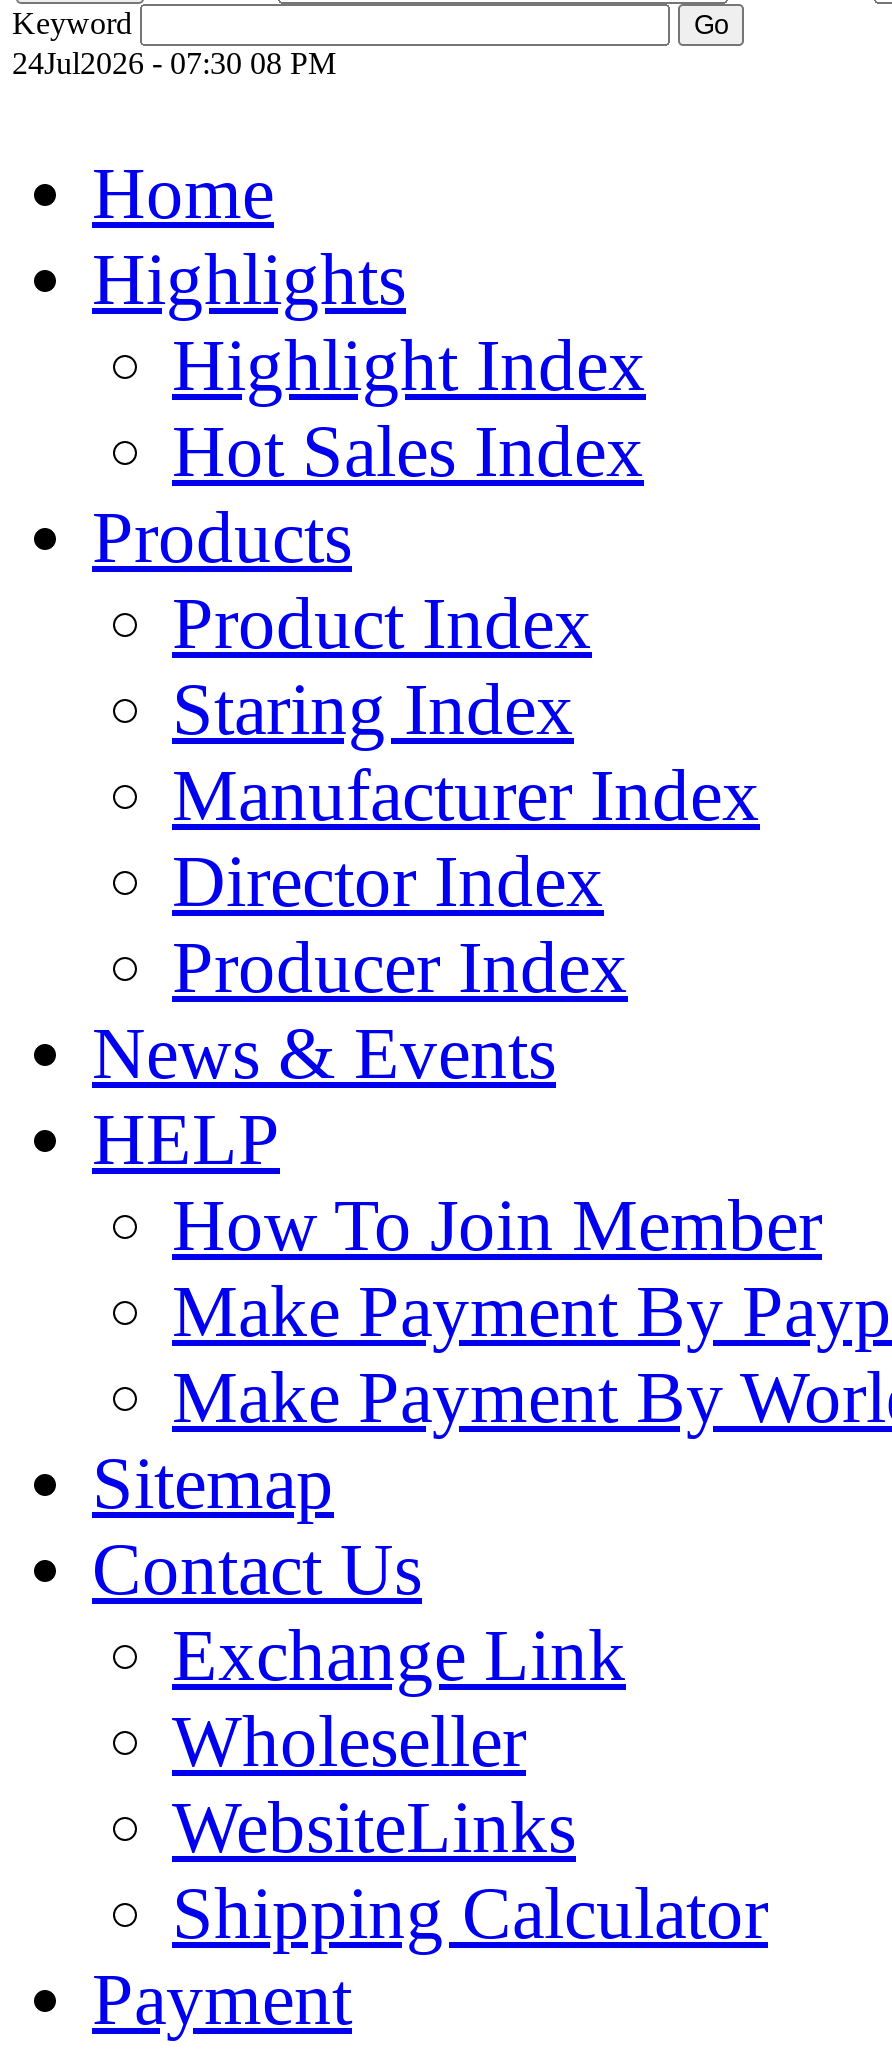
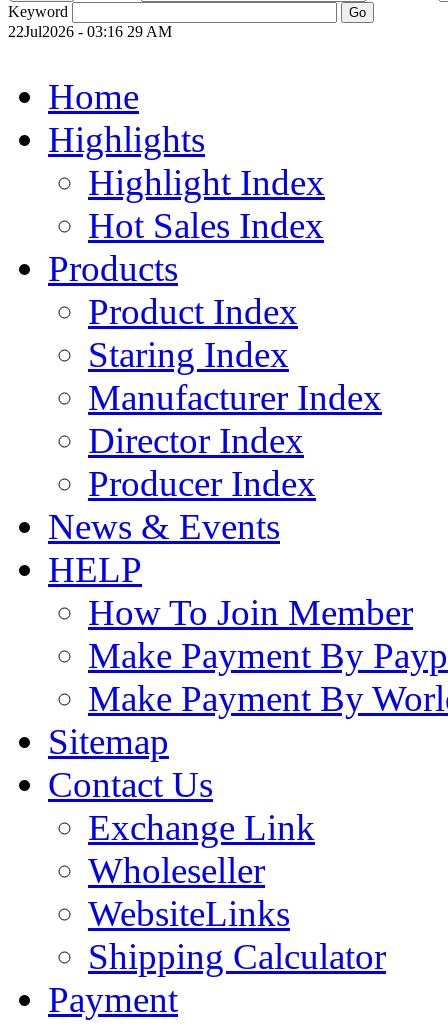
- 24Jul2026 - 07:30 08 PM
+ 22Jul2026 - 03:16 29 AM
